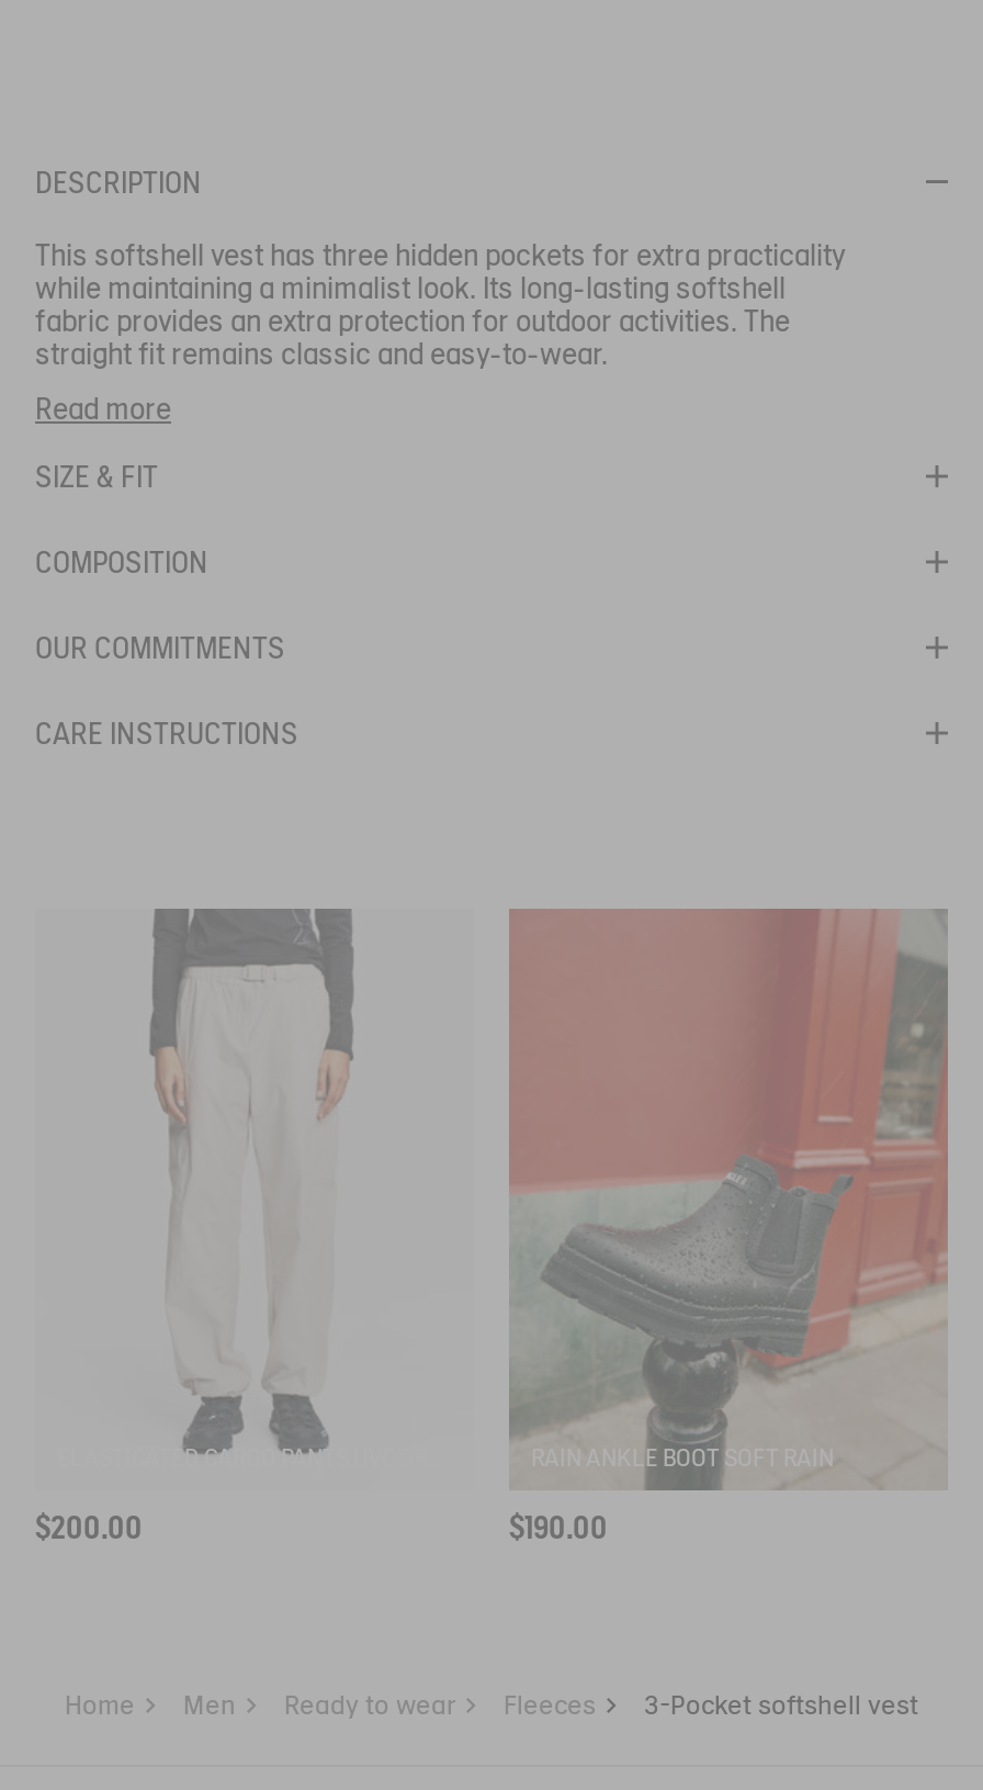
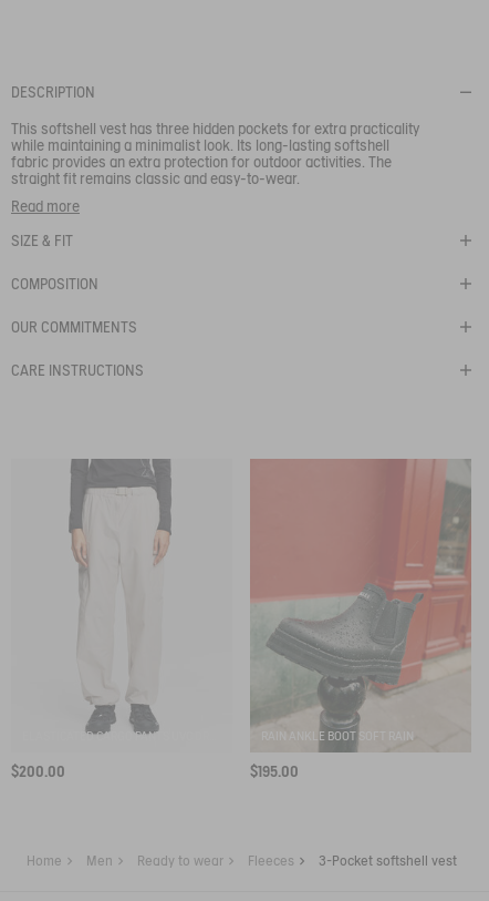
- $190.00
+ $195.00
